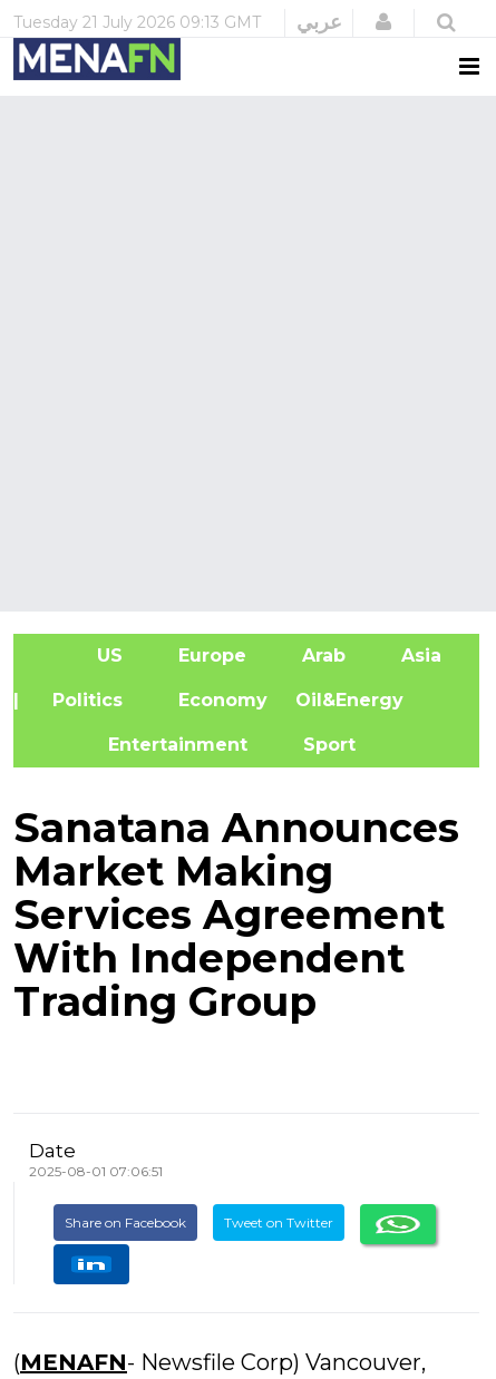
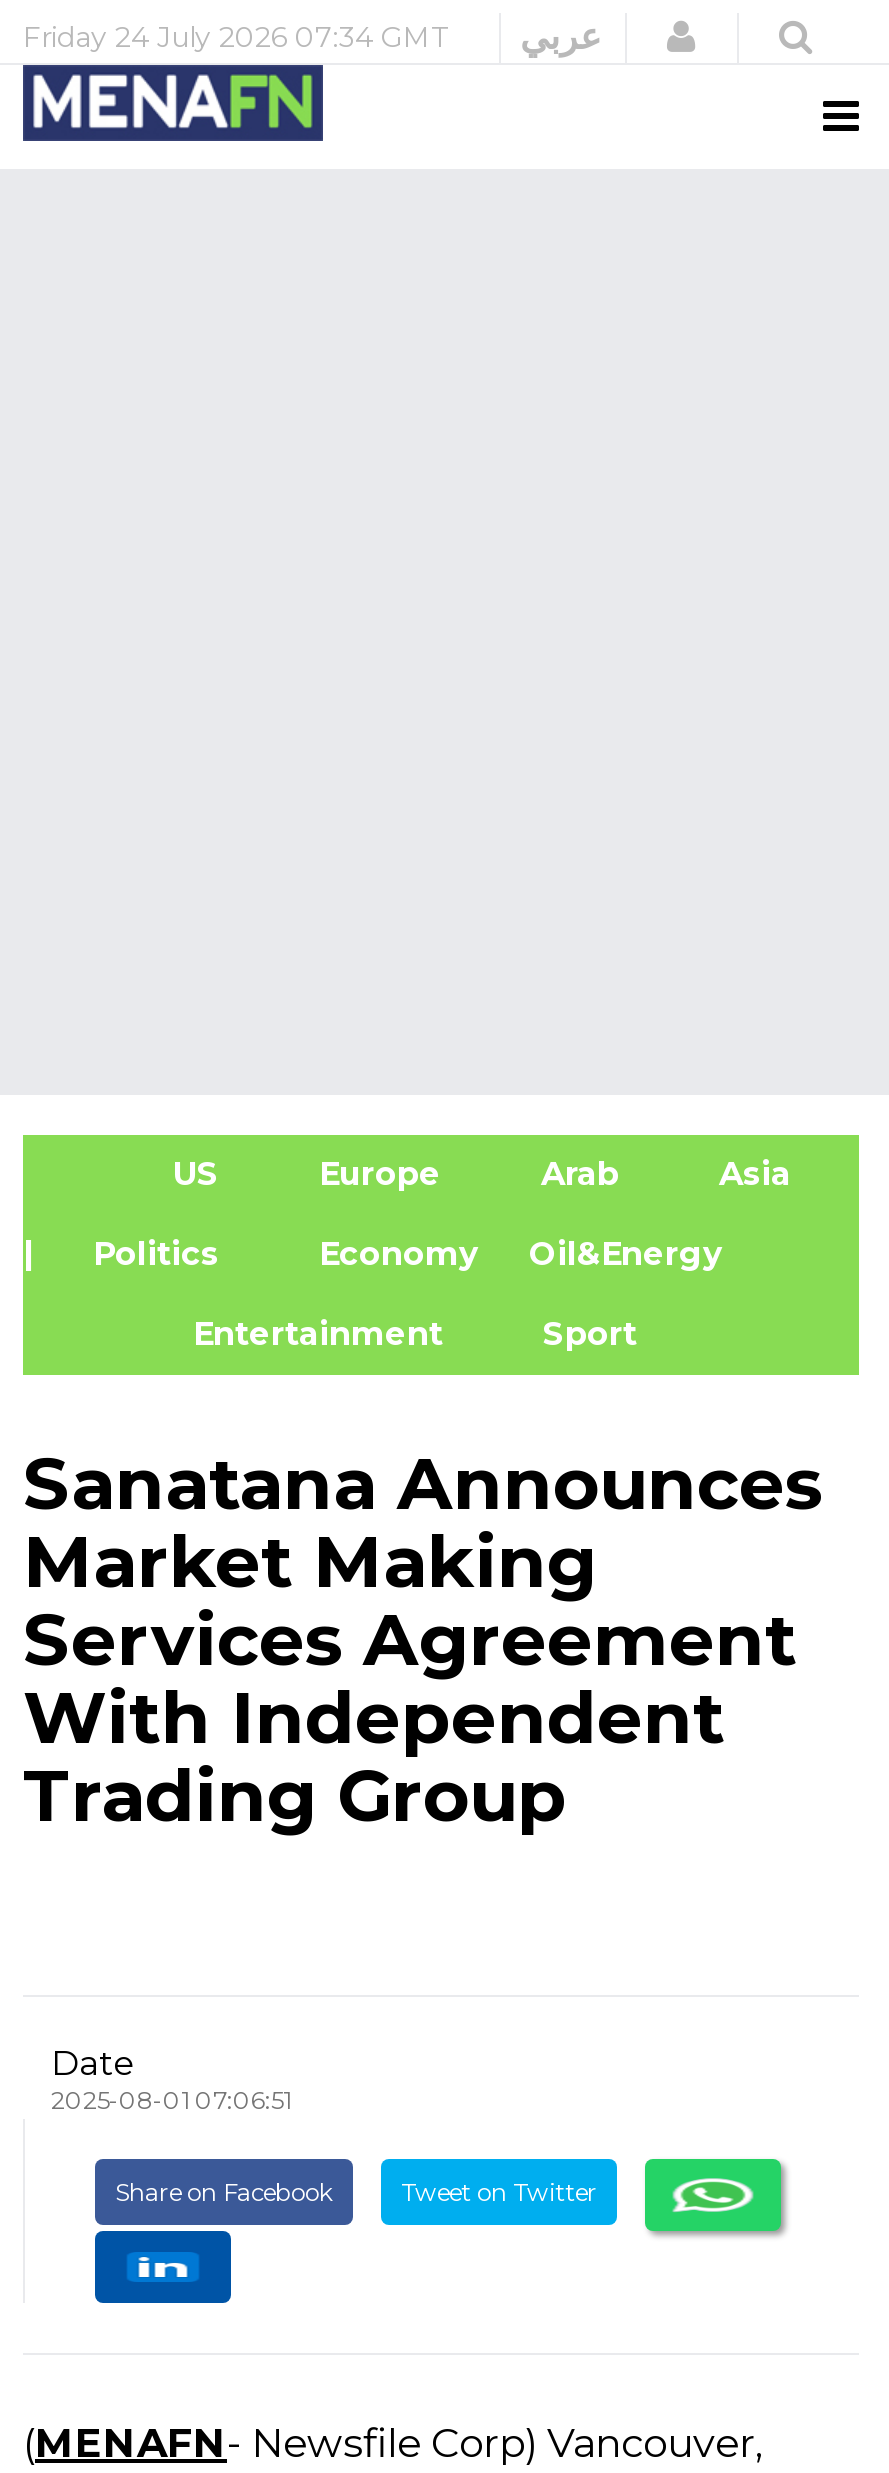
- Tuesday 21 July 2026 09:13 GMT
+ Friday 24 July 2026 07:34 GMT
